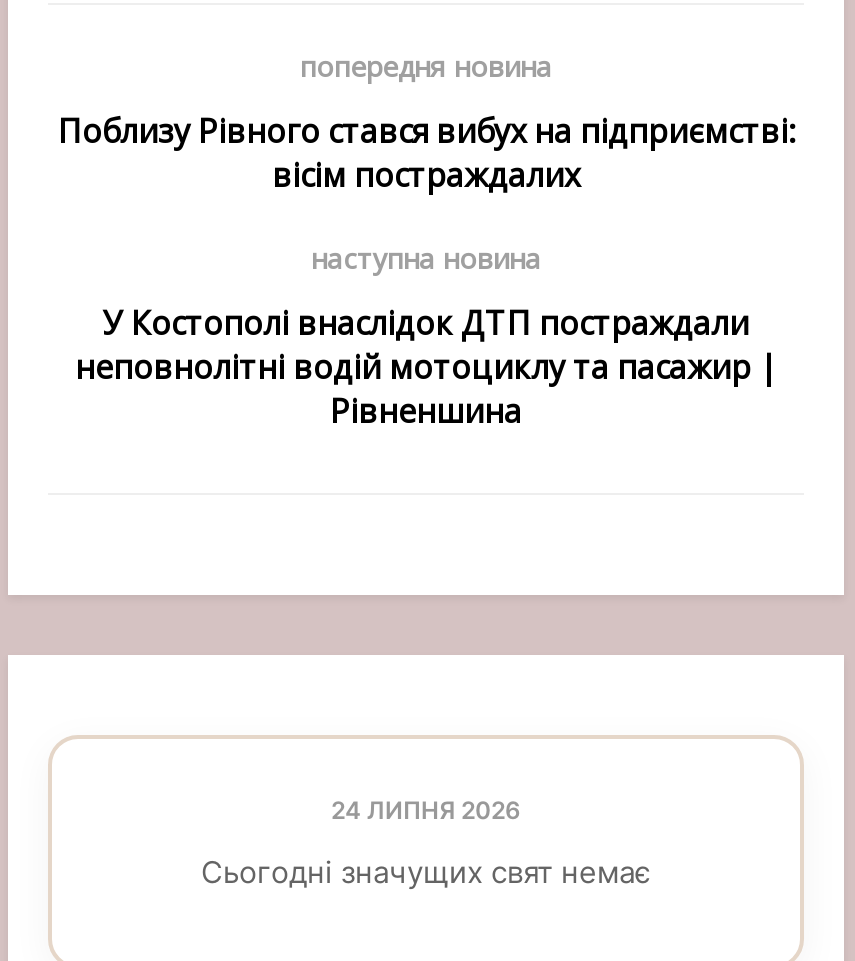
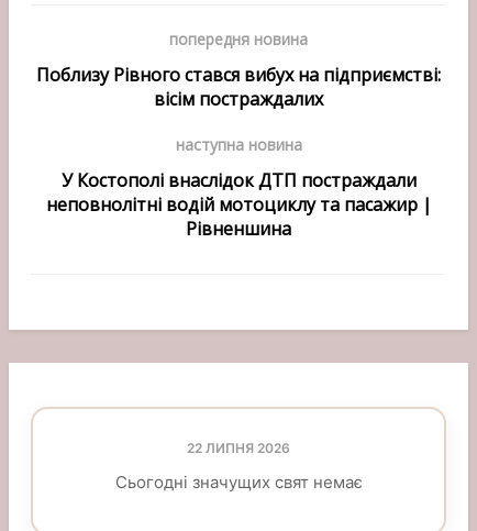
- 24 ЛИПНЯ 2026
+ 22 ЛИПНЯ 2026
